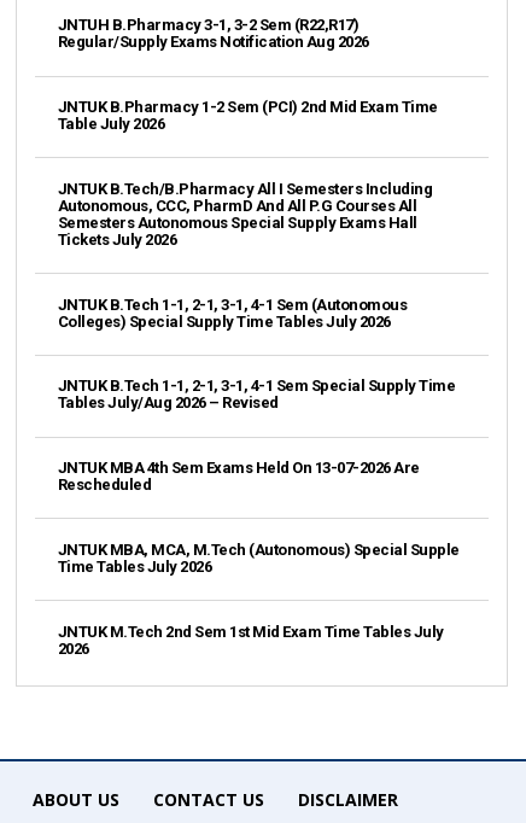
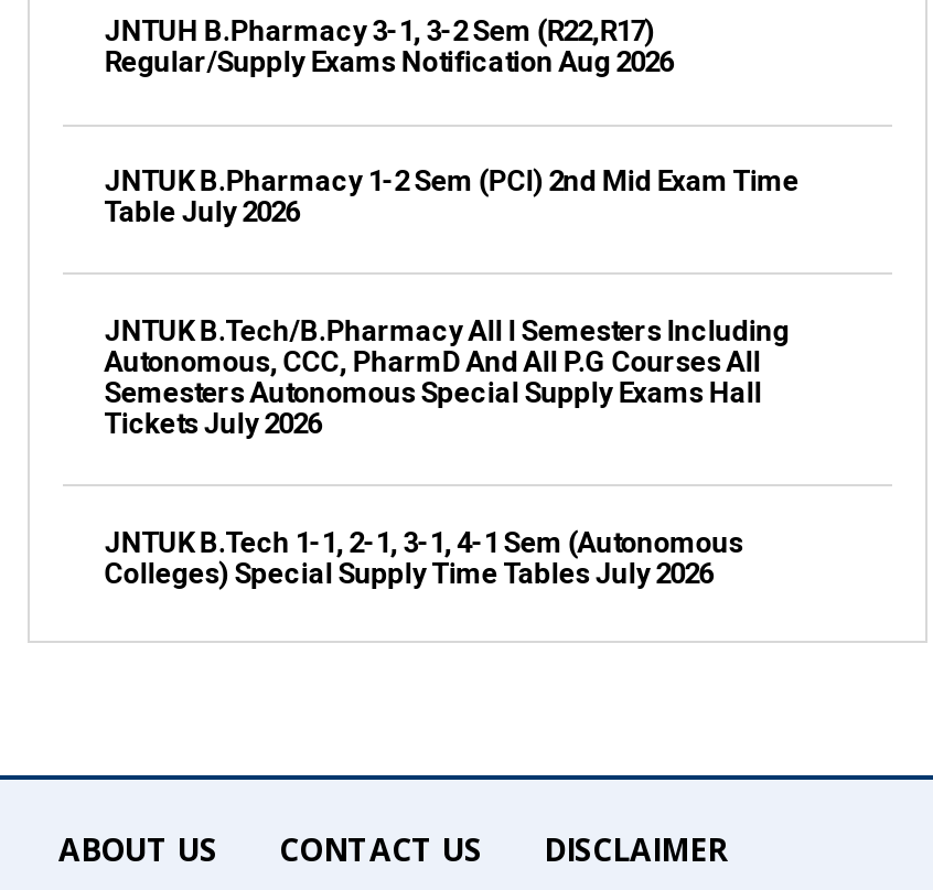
- JNTUK B.Tech 1-1, 2-1, 3-1, 4-1 Sem Special Supply Time
- Tables July/Aug 2026 – Revised

- JNTUK MBA 4th Sem Exams Held On 13-07-2026 Are
- Rescheduled

- JNTUK MBA, MCA, M.Tech (Autonomous) Special Supple
- Time Tables July 2026

- JNTUK M.Tech 2nd Sem 1st Mid Exam Time Tables July
- 2026
